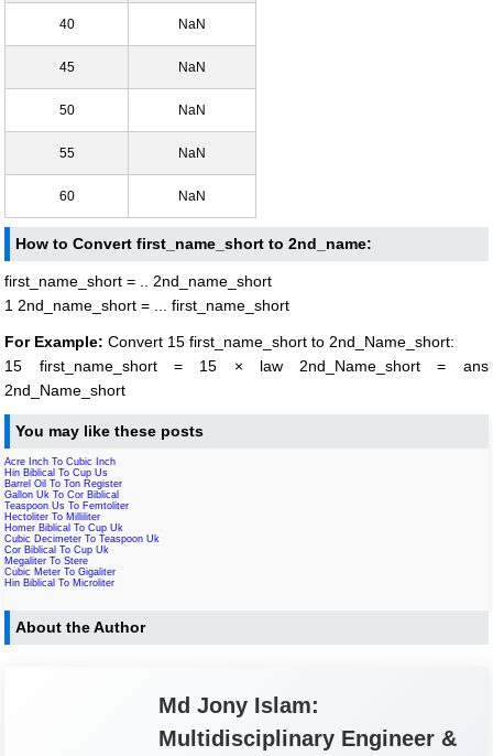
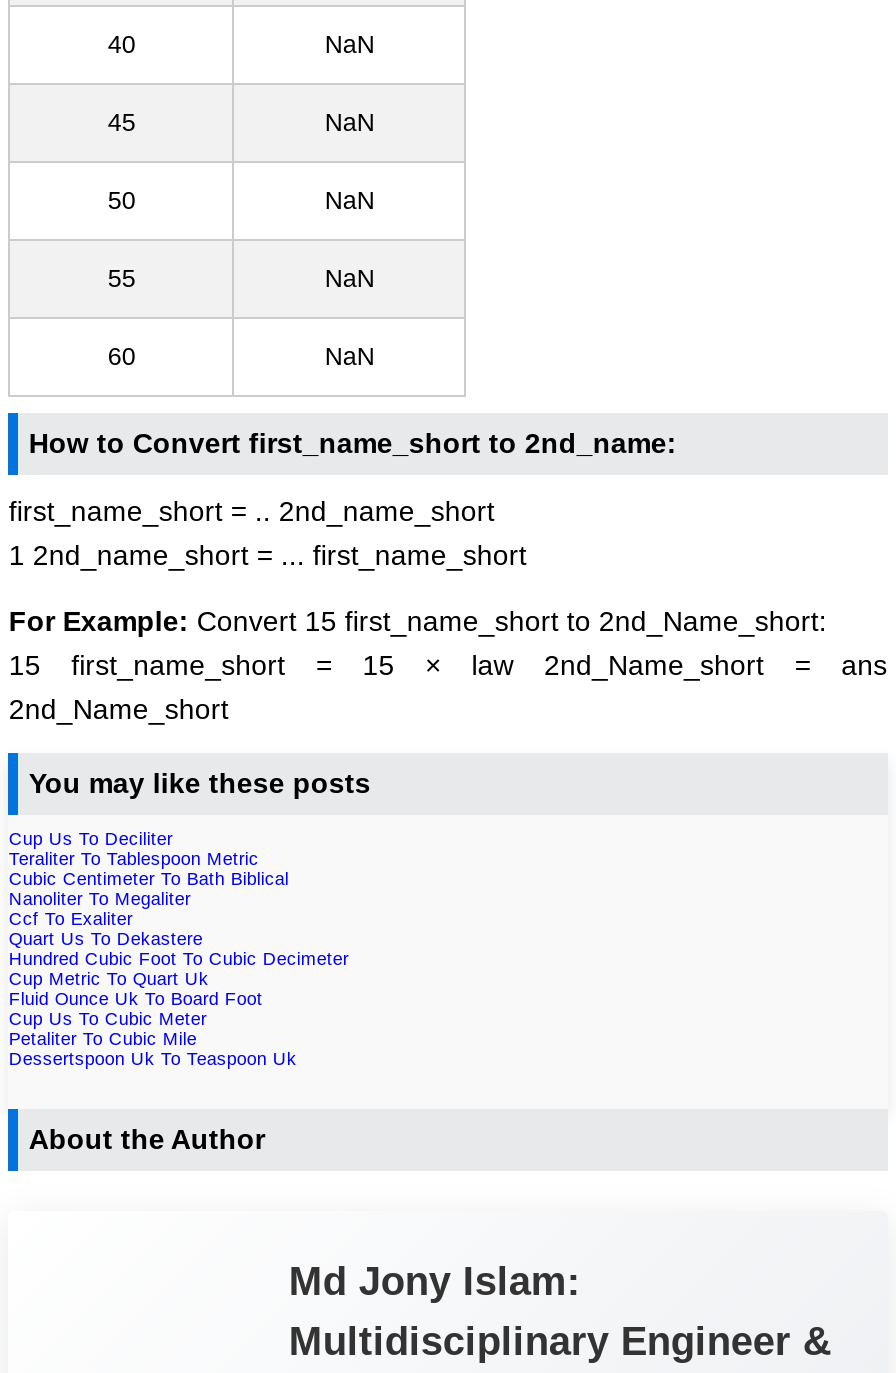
- Acre Inch To Cubic Inch
- Hin Biblical To Cup Us
- Barrel Oil To Ton Register
- Gallon Uk To Cor Biblical
- Teaspoon Us To Femtoliter
- Hectoliter To Milliliter
- Homer Biblical To Cup Uk
- Cubic Decimeter To Teaspoon Uk
- Cor Biblical To Cup Uk
- Megaliter To Stere
- Cubic Meter To Gigaliter
- Hin Biblical To Microliter
+ Cup Us To Deciliter
+ Teraliter To Tablespoon Metric
+ Cubic Centimeter To Bath Biblical
+ Nanoliter To Megaliter
+ Ccf To Exaliter
+ Quart Us To Dekastere
+ Hundred Cubic Foot To Cubic Decimeter
+ Cup Metric To Quart Uk
+ Fluid Ounce Uk To Board Foot
+ Cup Us To Cubic Meter
+ Petaliter To Cubic Mile
+ Dessertspoon Uk To Teaspoon Uk
